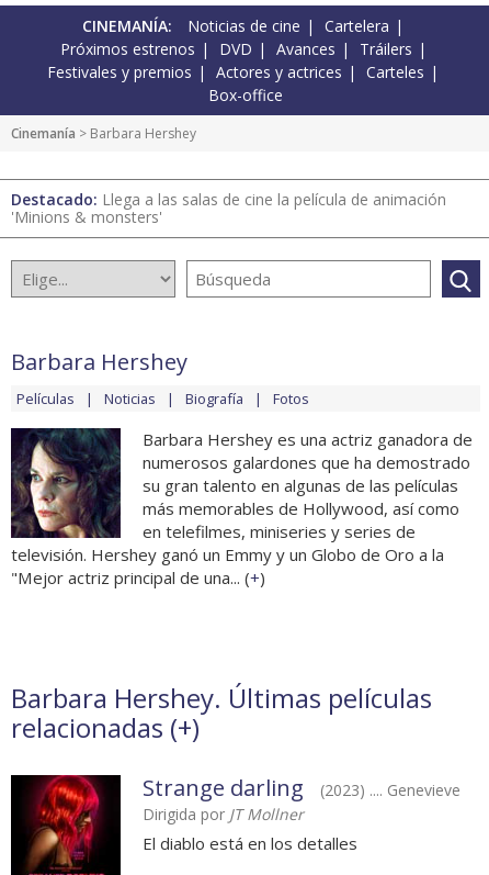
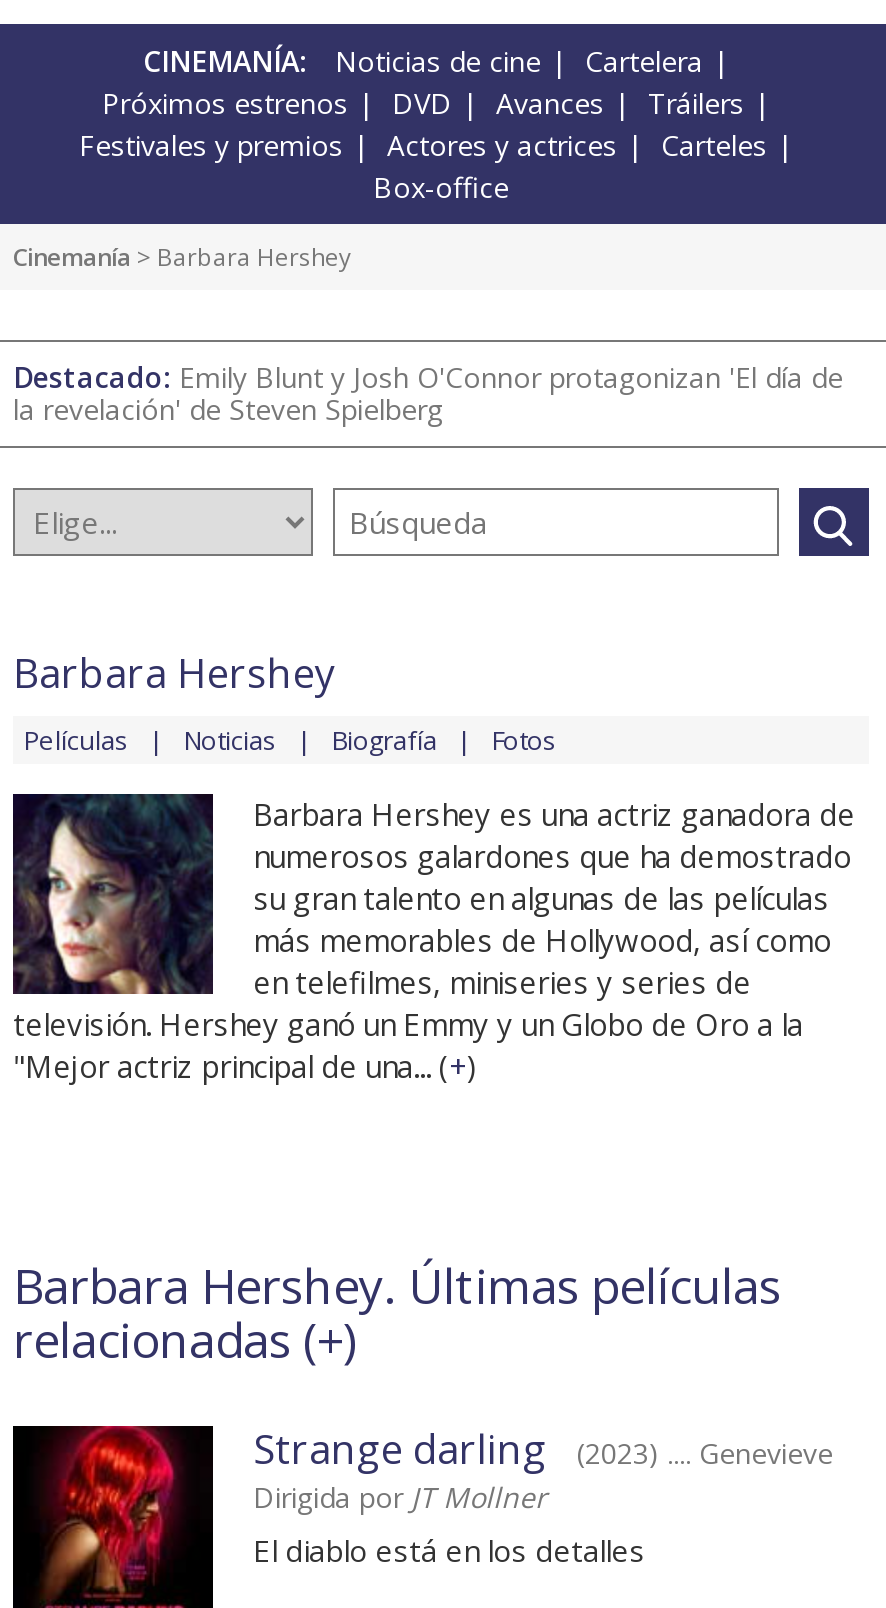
- Destacado: Llega a las salas de cine la película de animación
- 'Minions & monsters'
+ Destacado: Emily Blunt y Josh O'Connor protagonizan 'El día de
+ la revelación' de Steven Spielberg
